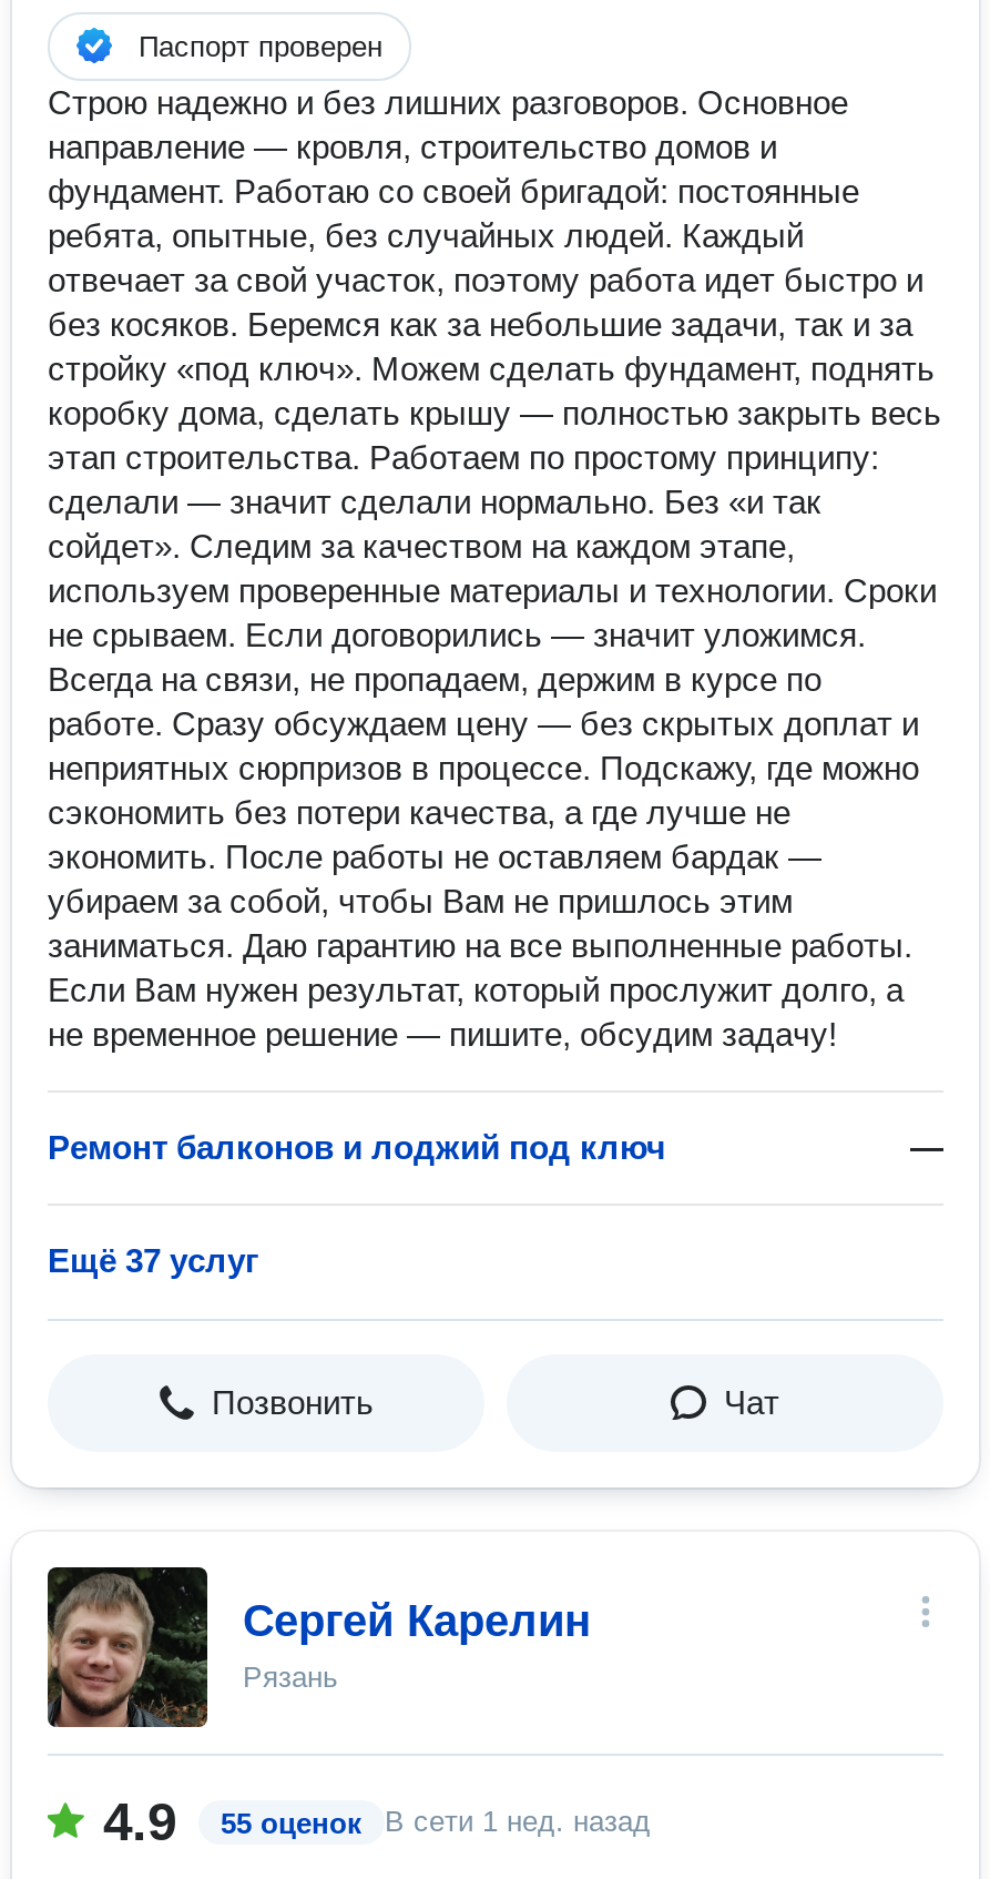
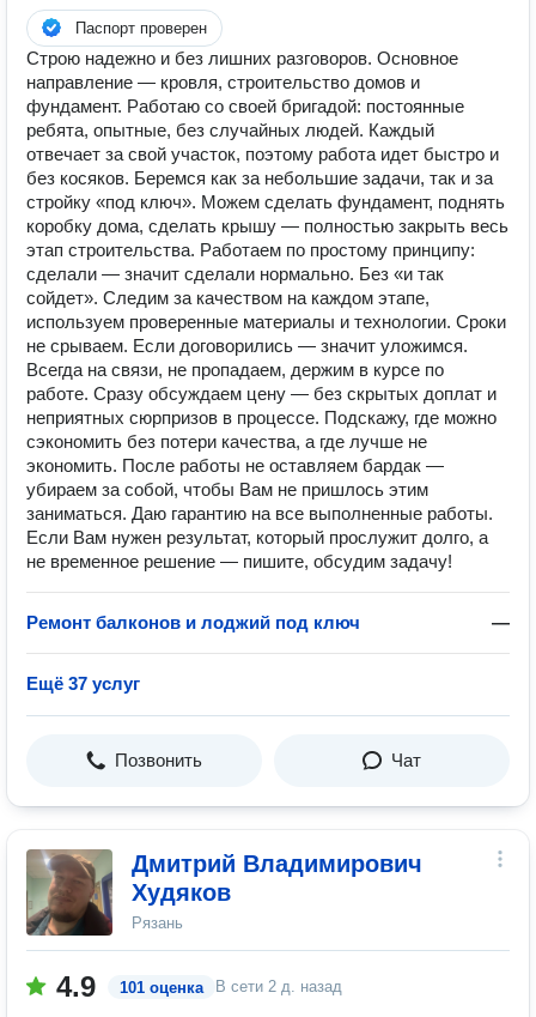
- [image]
- Сергей Карелин
+ [image]
+ Дмитрий Владимирович
+ Худяков

- 55 оценок
- В сети 1 нед. назад
+ 101 оценка
+ В сети 2 д. назад
